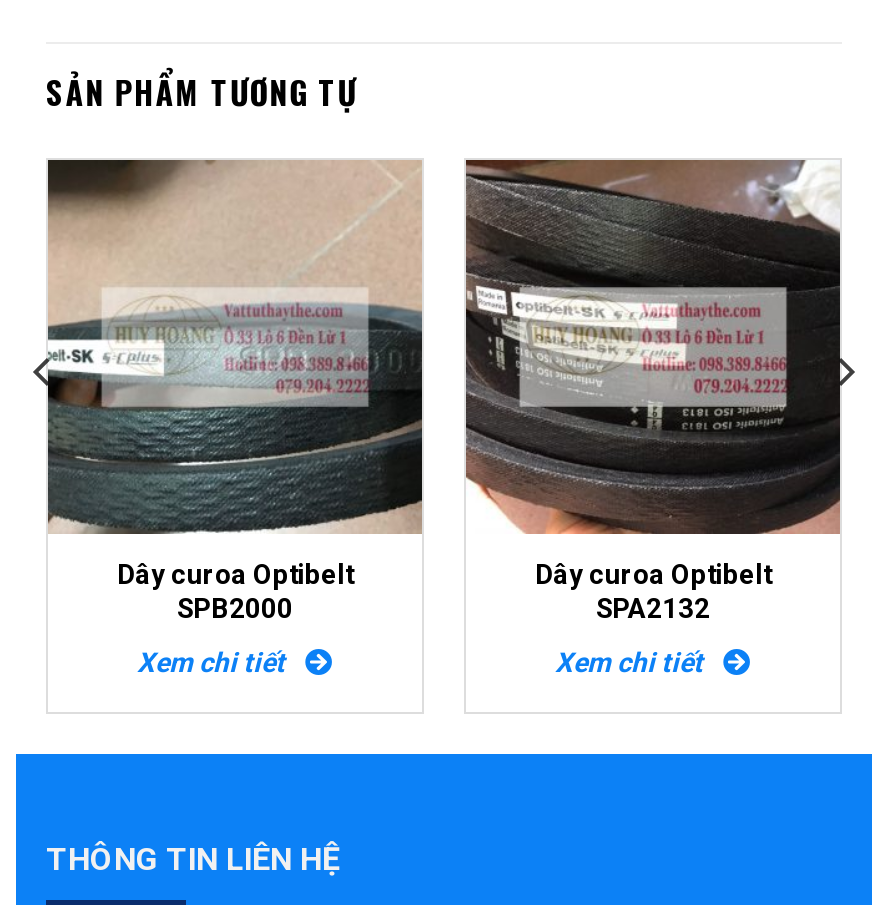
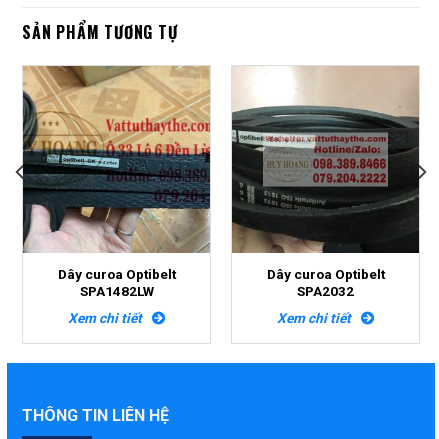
- [image]
- SPB2000
+ [image]
+ SPA1482LW

- [image]
- SPA2132
+ [image]
+ SPA2032
